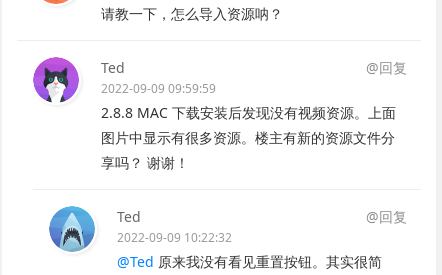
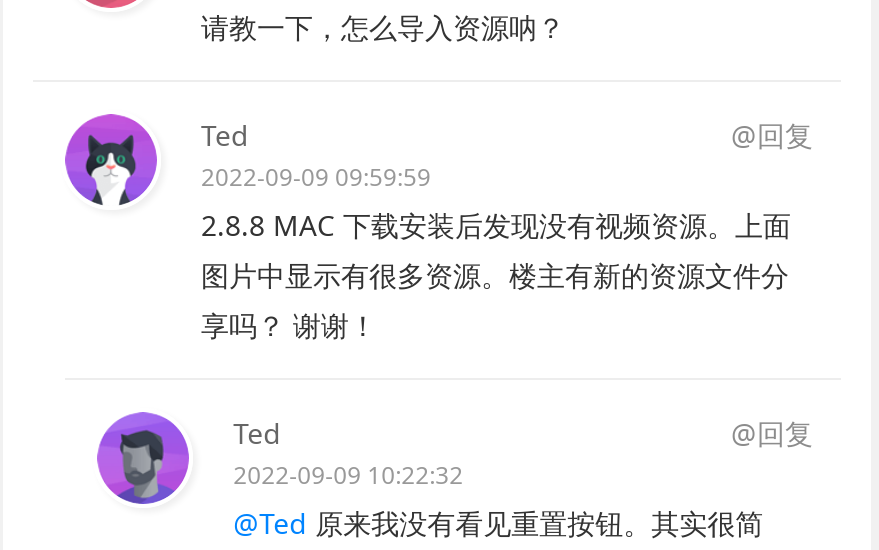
- [image]
+ [image]
